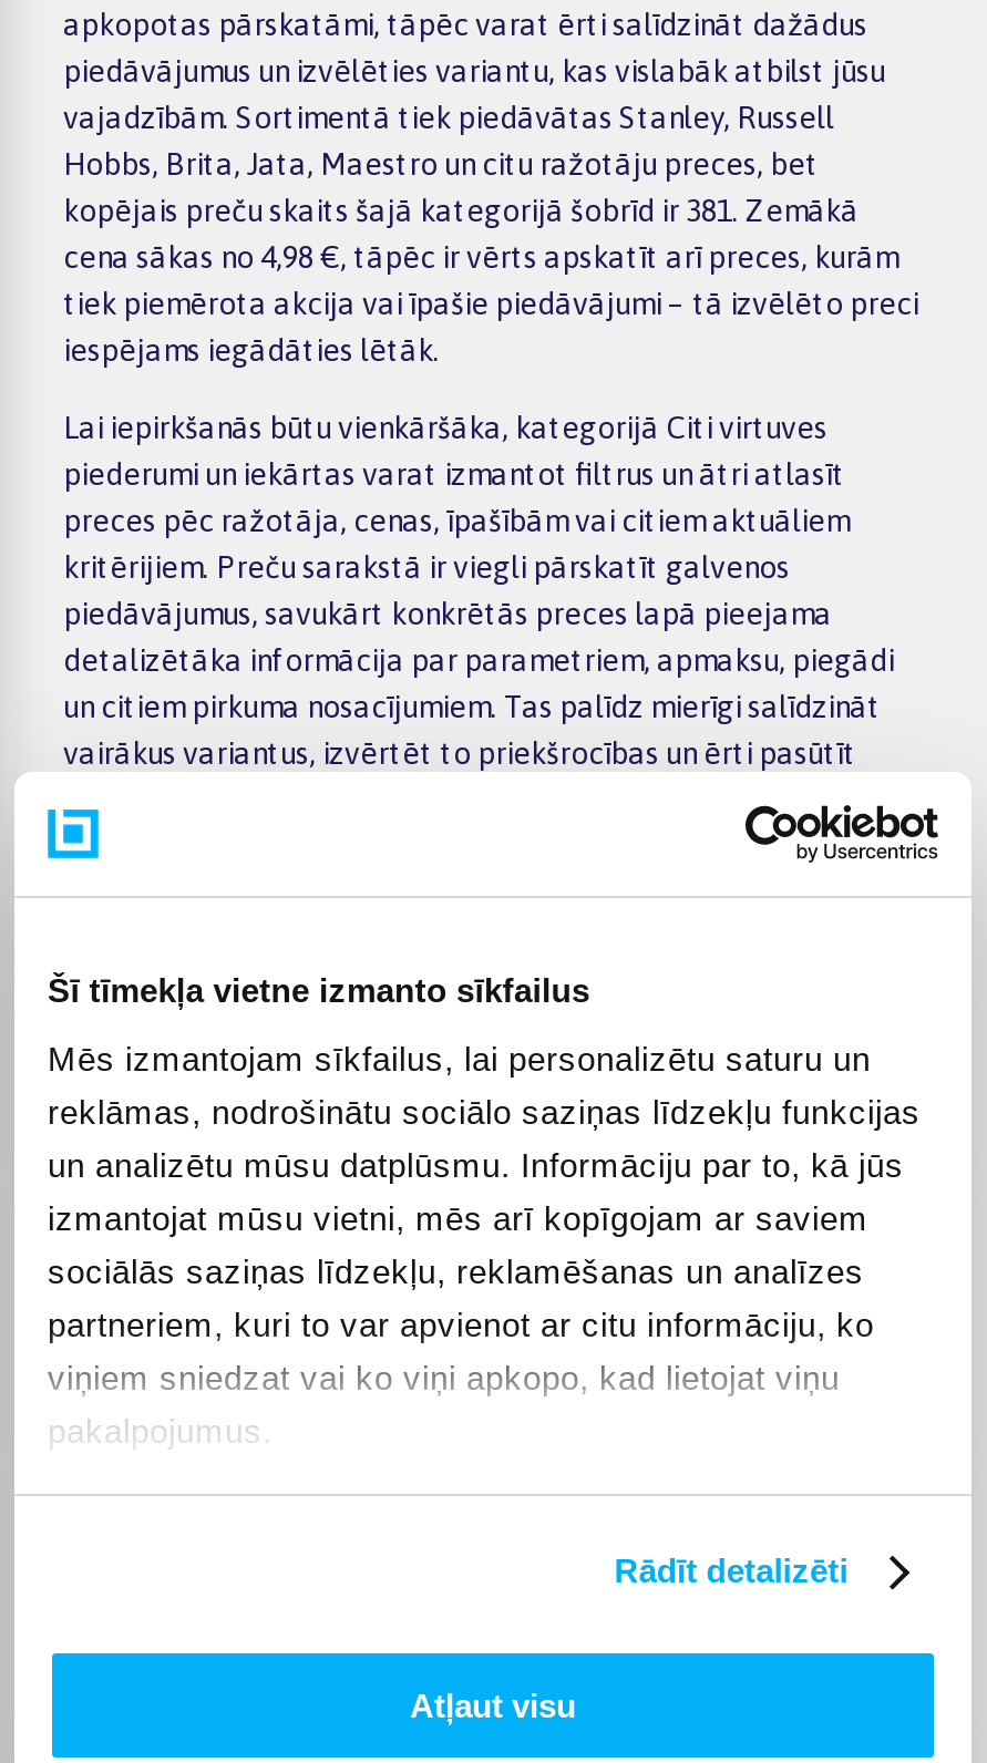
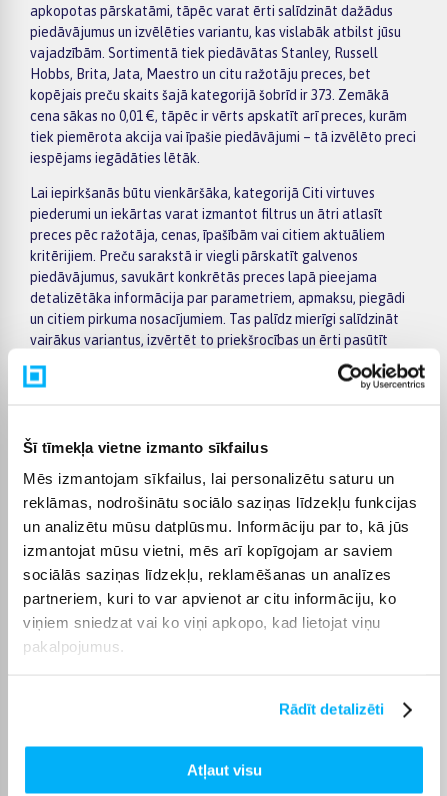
- kopējais preču skaits šajā kategorijā šobrīd ir 381. Zemākā
+ kopējais preču skaits šajā kategorijā šobrīd ir 373. Zemākā

- cena sākas no 4,98 €, tāpēc ir vērts apskatīt arī preces, kurām
+ cena sākas no 0,01 €, tāpēc ir vērts apskatīt arī preces, kurām
